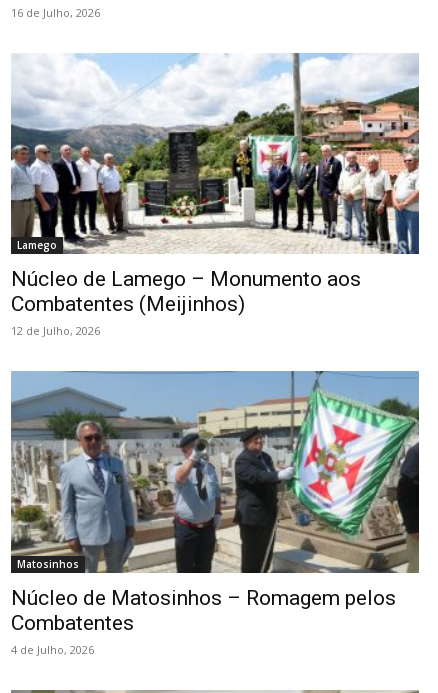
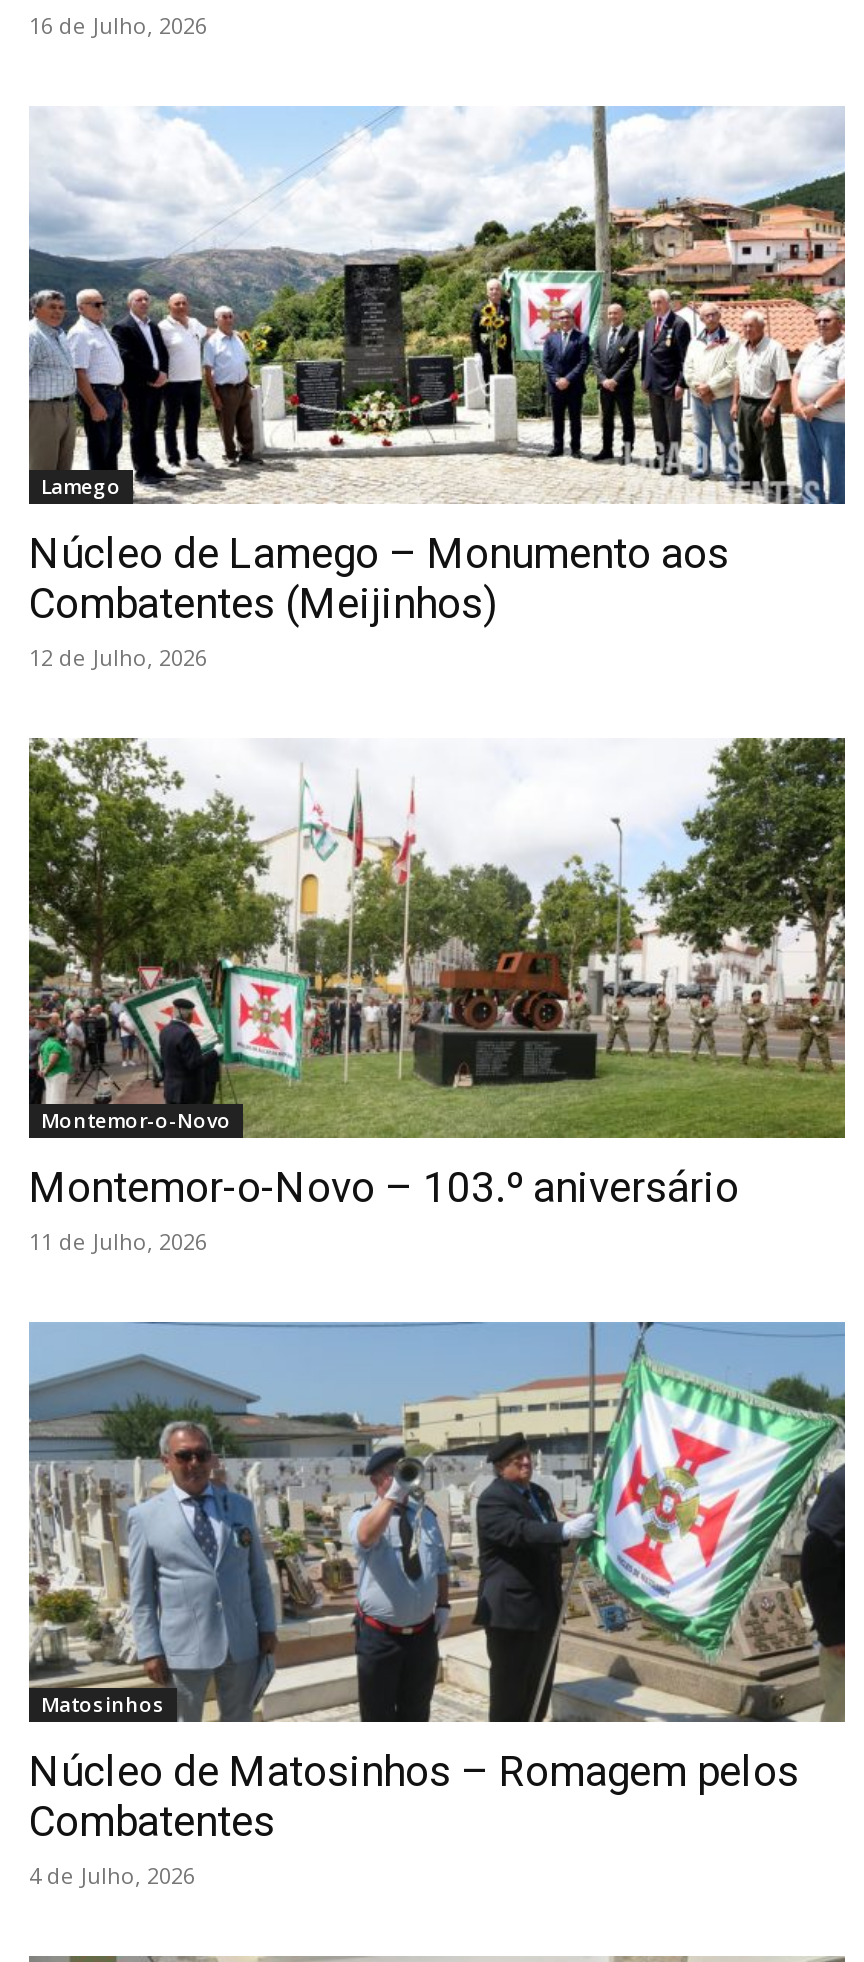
+ [image]
+ Montemor-o-Novo
+ Montemor-o-Novo – 103.º aniversário
+ 11 de Julho, 2026

moved down: [image]
